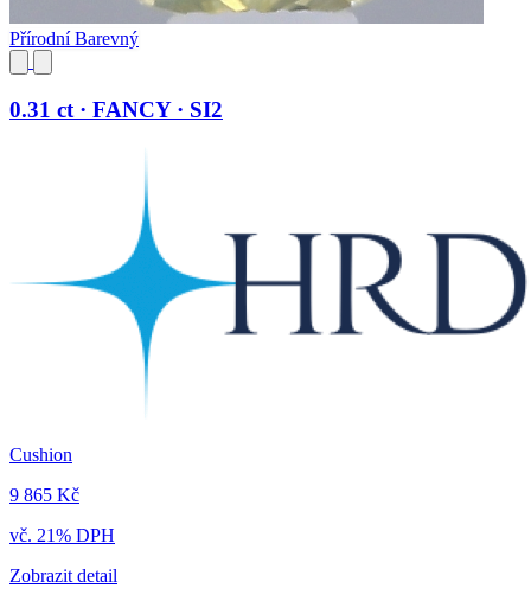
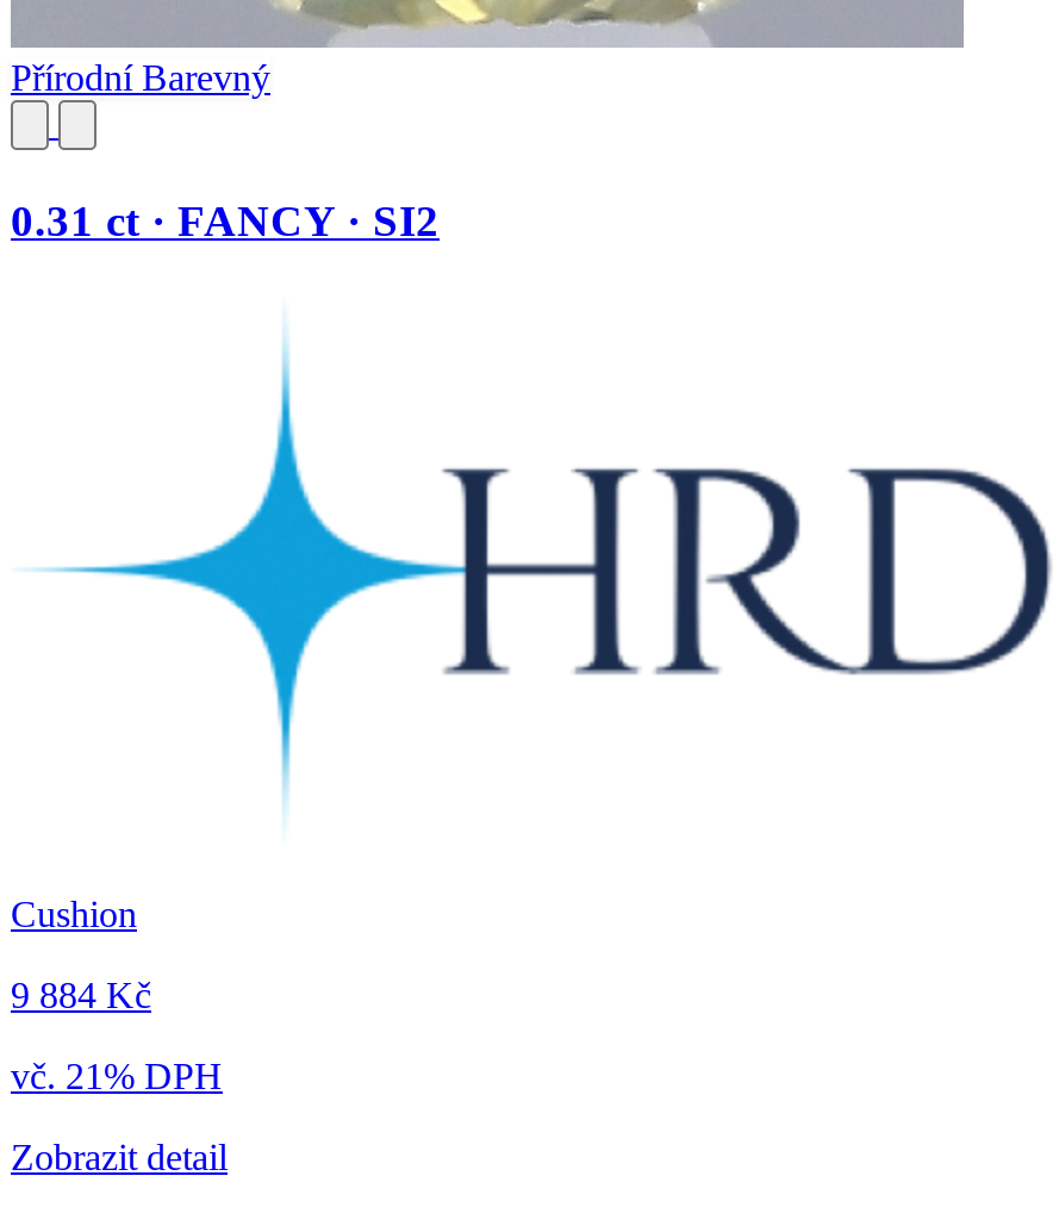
- 9 865 Kč
+ 9 884 Kč
